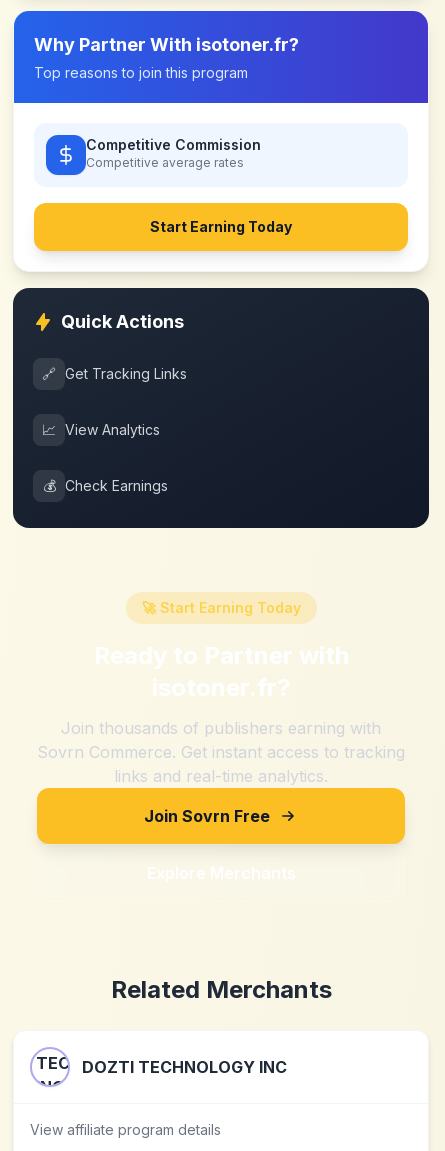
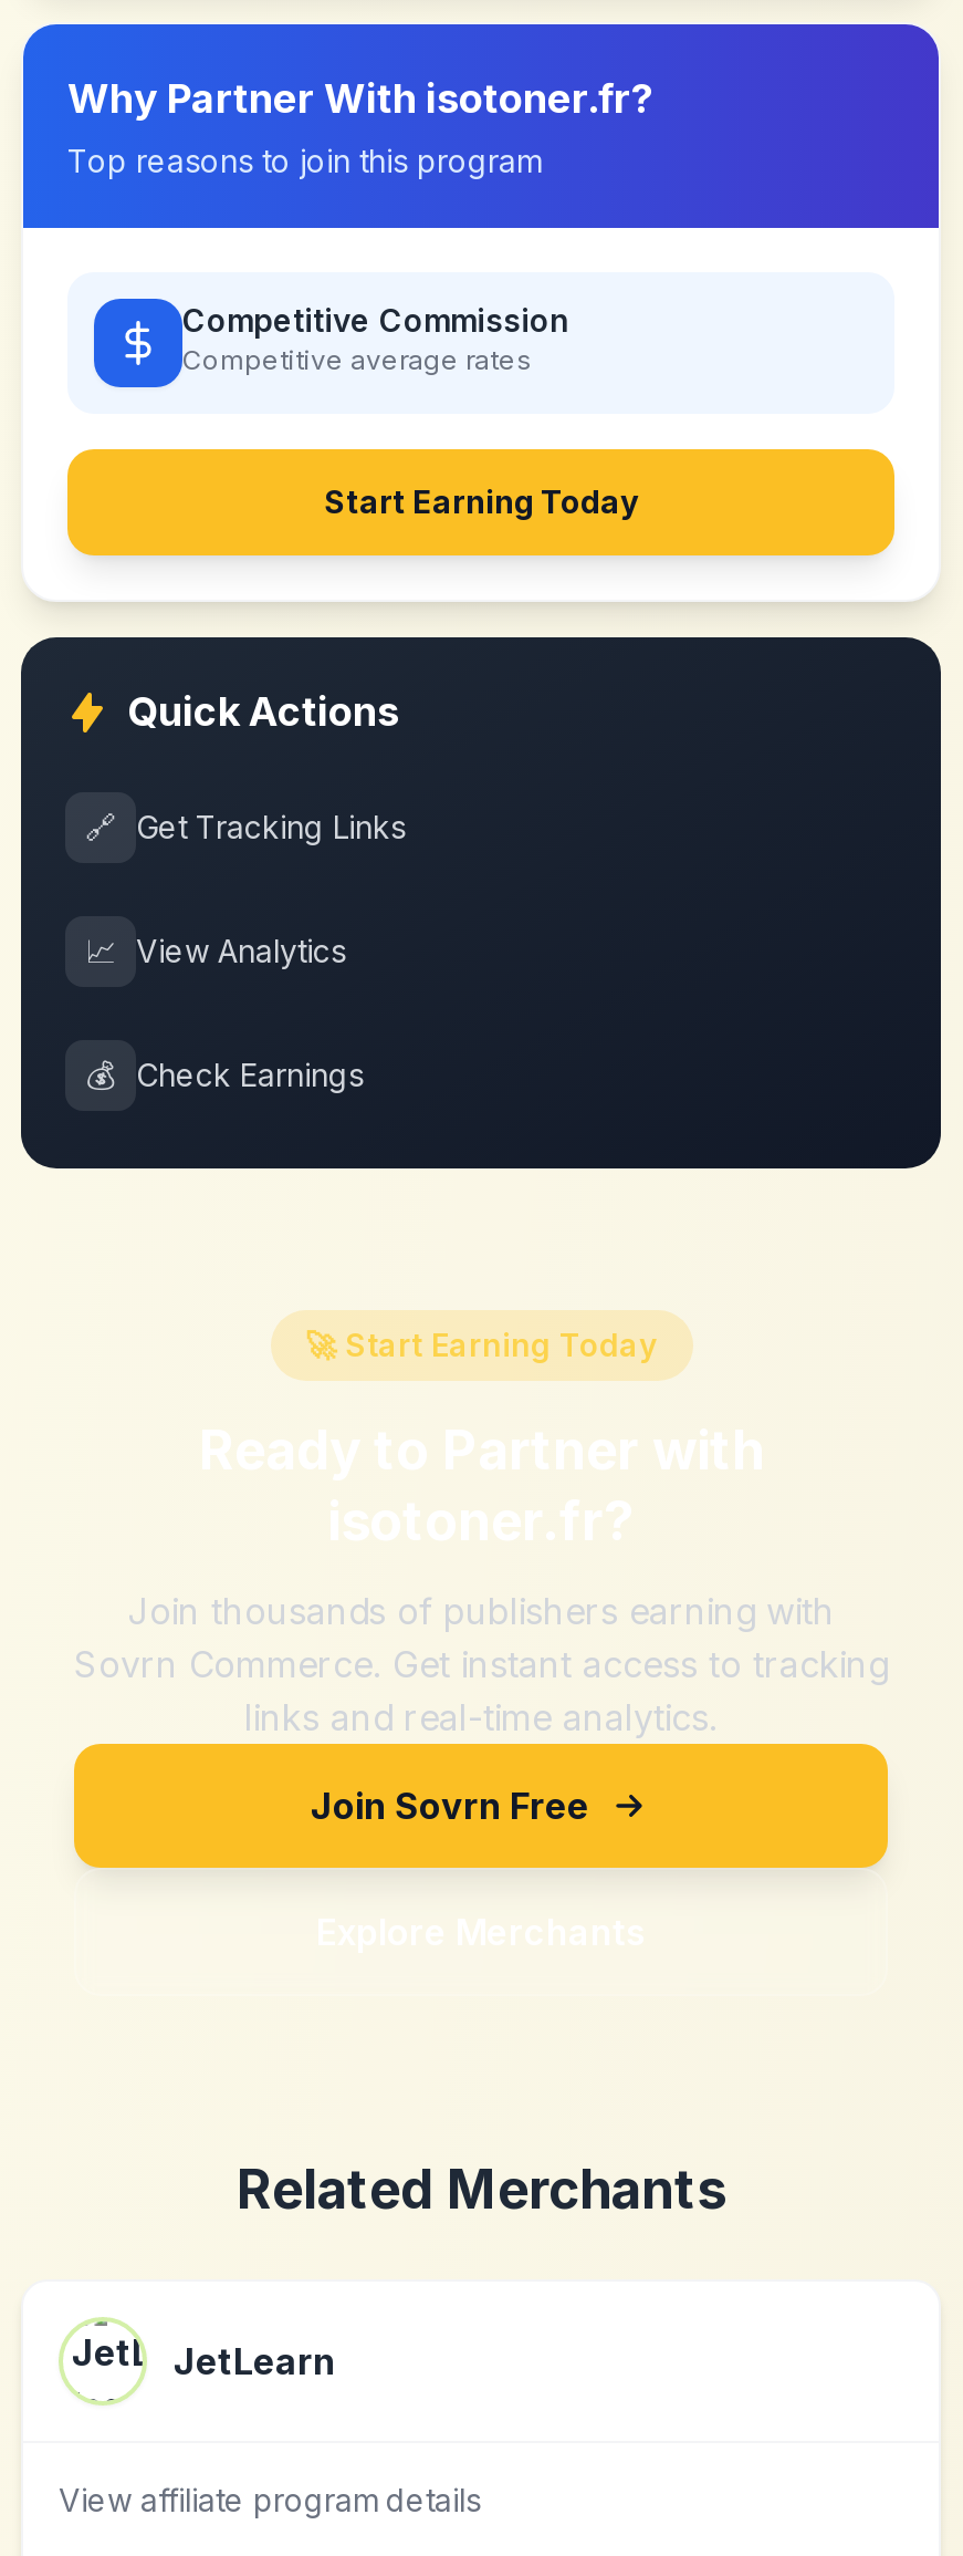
- [image]
- DOZTI TECHNOLOGY INC
+ [image]
+ JetLearn
